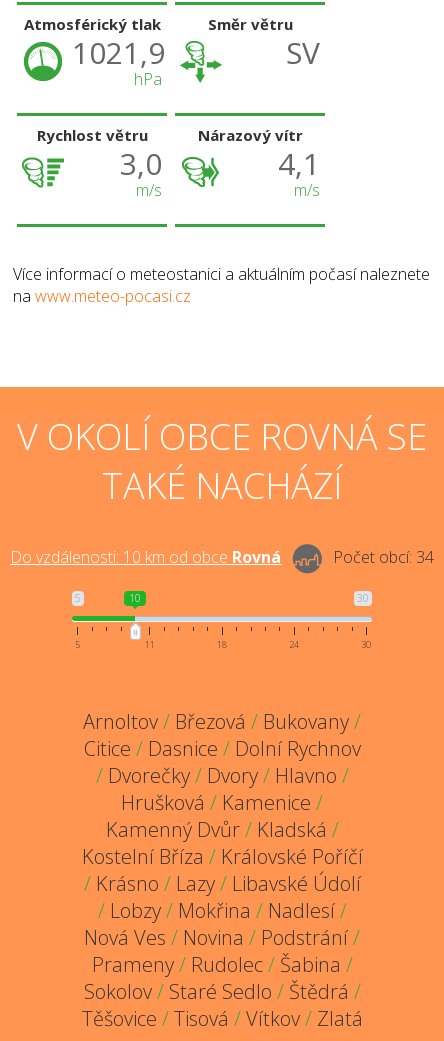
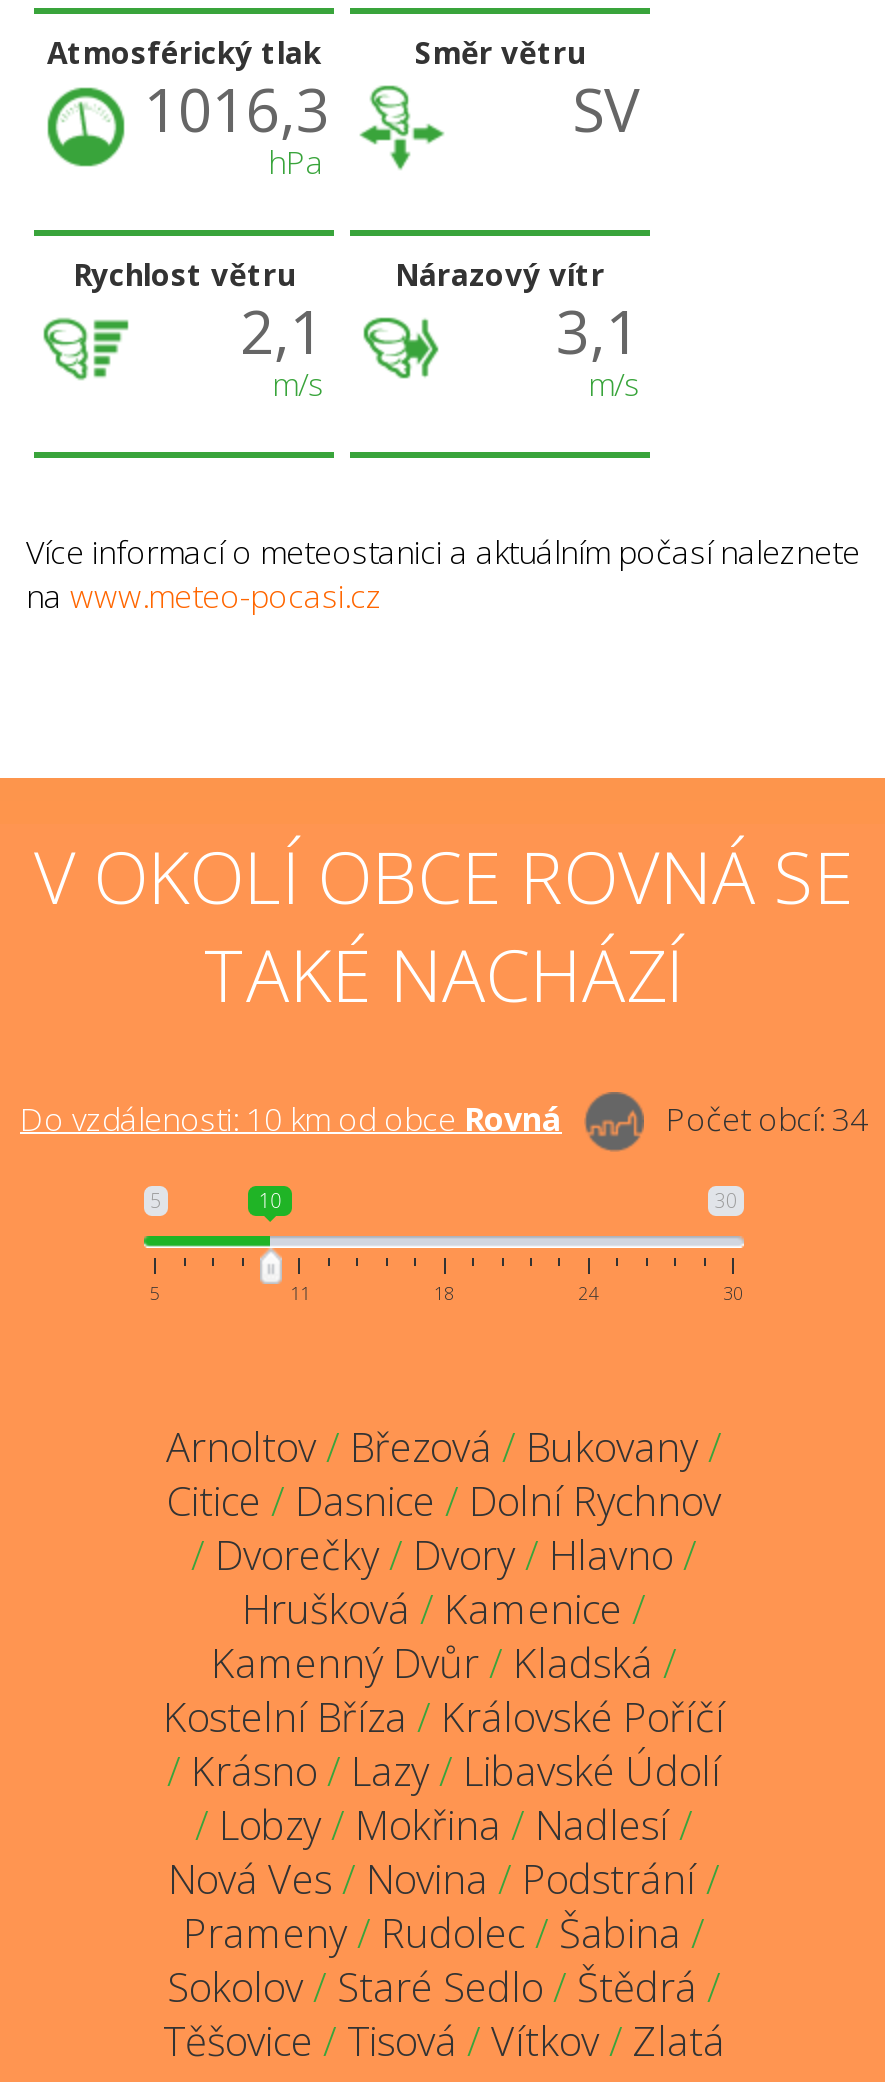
- 1021,9
+ 1016,3

- 3,0
+ 2,1

- 4,1
+ 3,1
